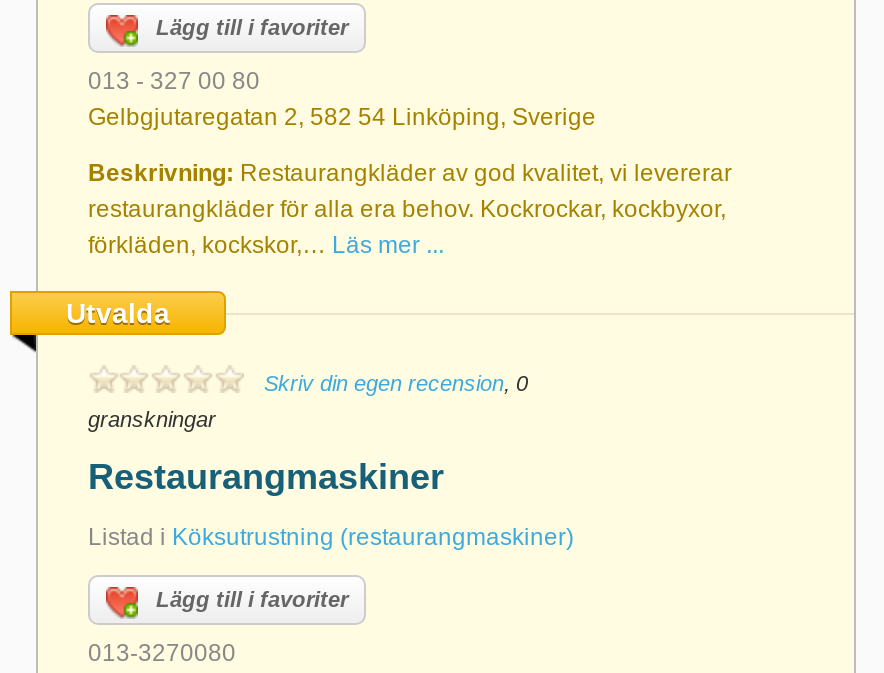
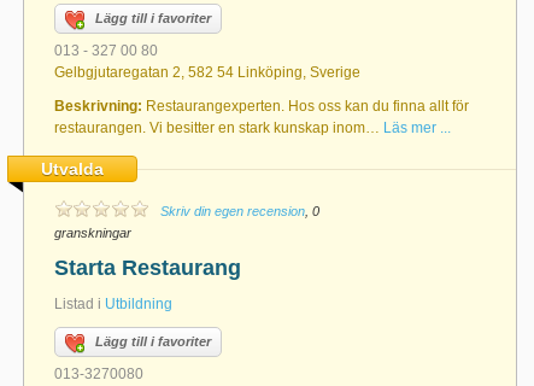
- Beskrivning: Restaurangkläder av god kvalitet, vi levererar
- restaurangkläder för alla era behov. Kockrockar, kockbyxor,
- förkläden, kockskor,… Läs mer ...
+ Beskrivning: Restaurangexperten. Hos oss kan du finna allt för
+ restaurangen. Vi besitter en stark kunskap inom… Läs mer ...

- Restaurangmaskiner
+ Starta Restaurang

- Listad i Köksutrustning (restaurangmaskiner)
+ Listad i Utbildning
